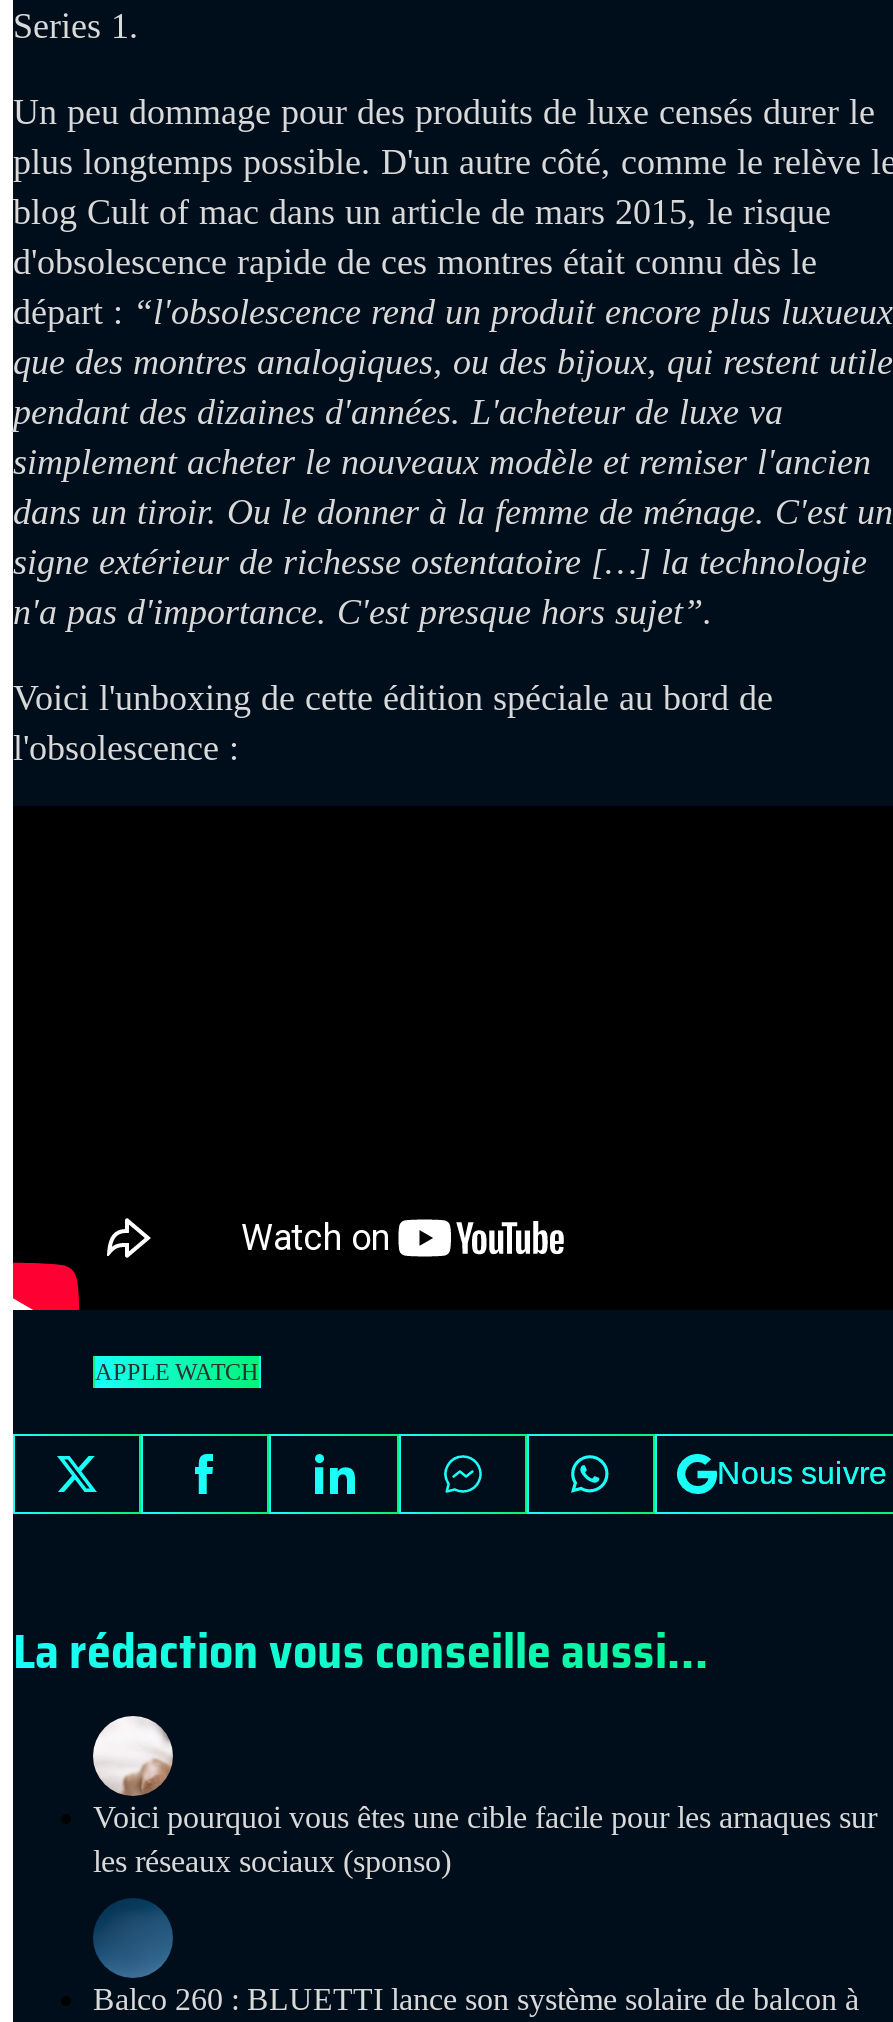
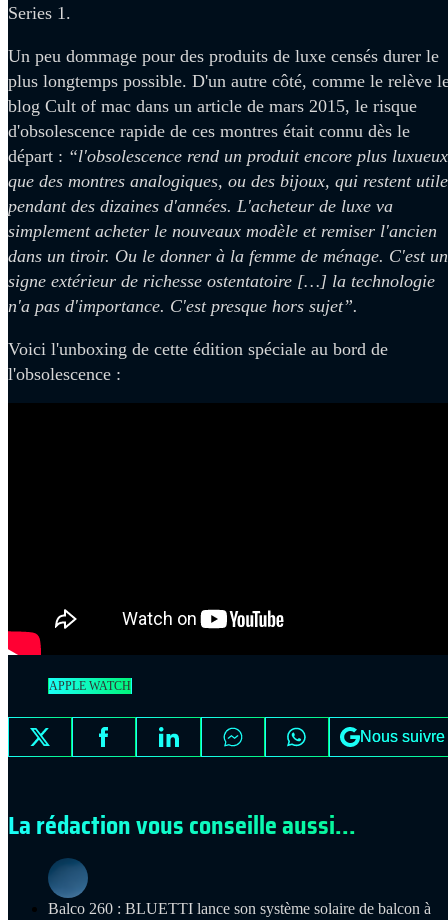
- [image]
- Voici pourquoi vous êtes une cible facile pour les arnaques sur
- les réseaux sociaux (sponso)
